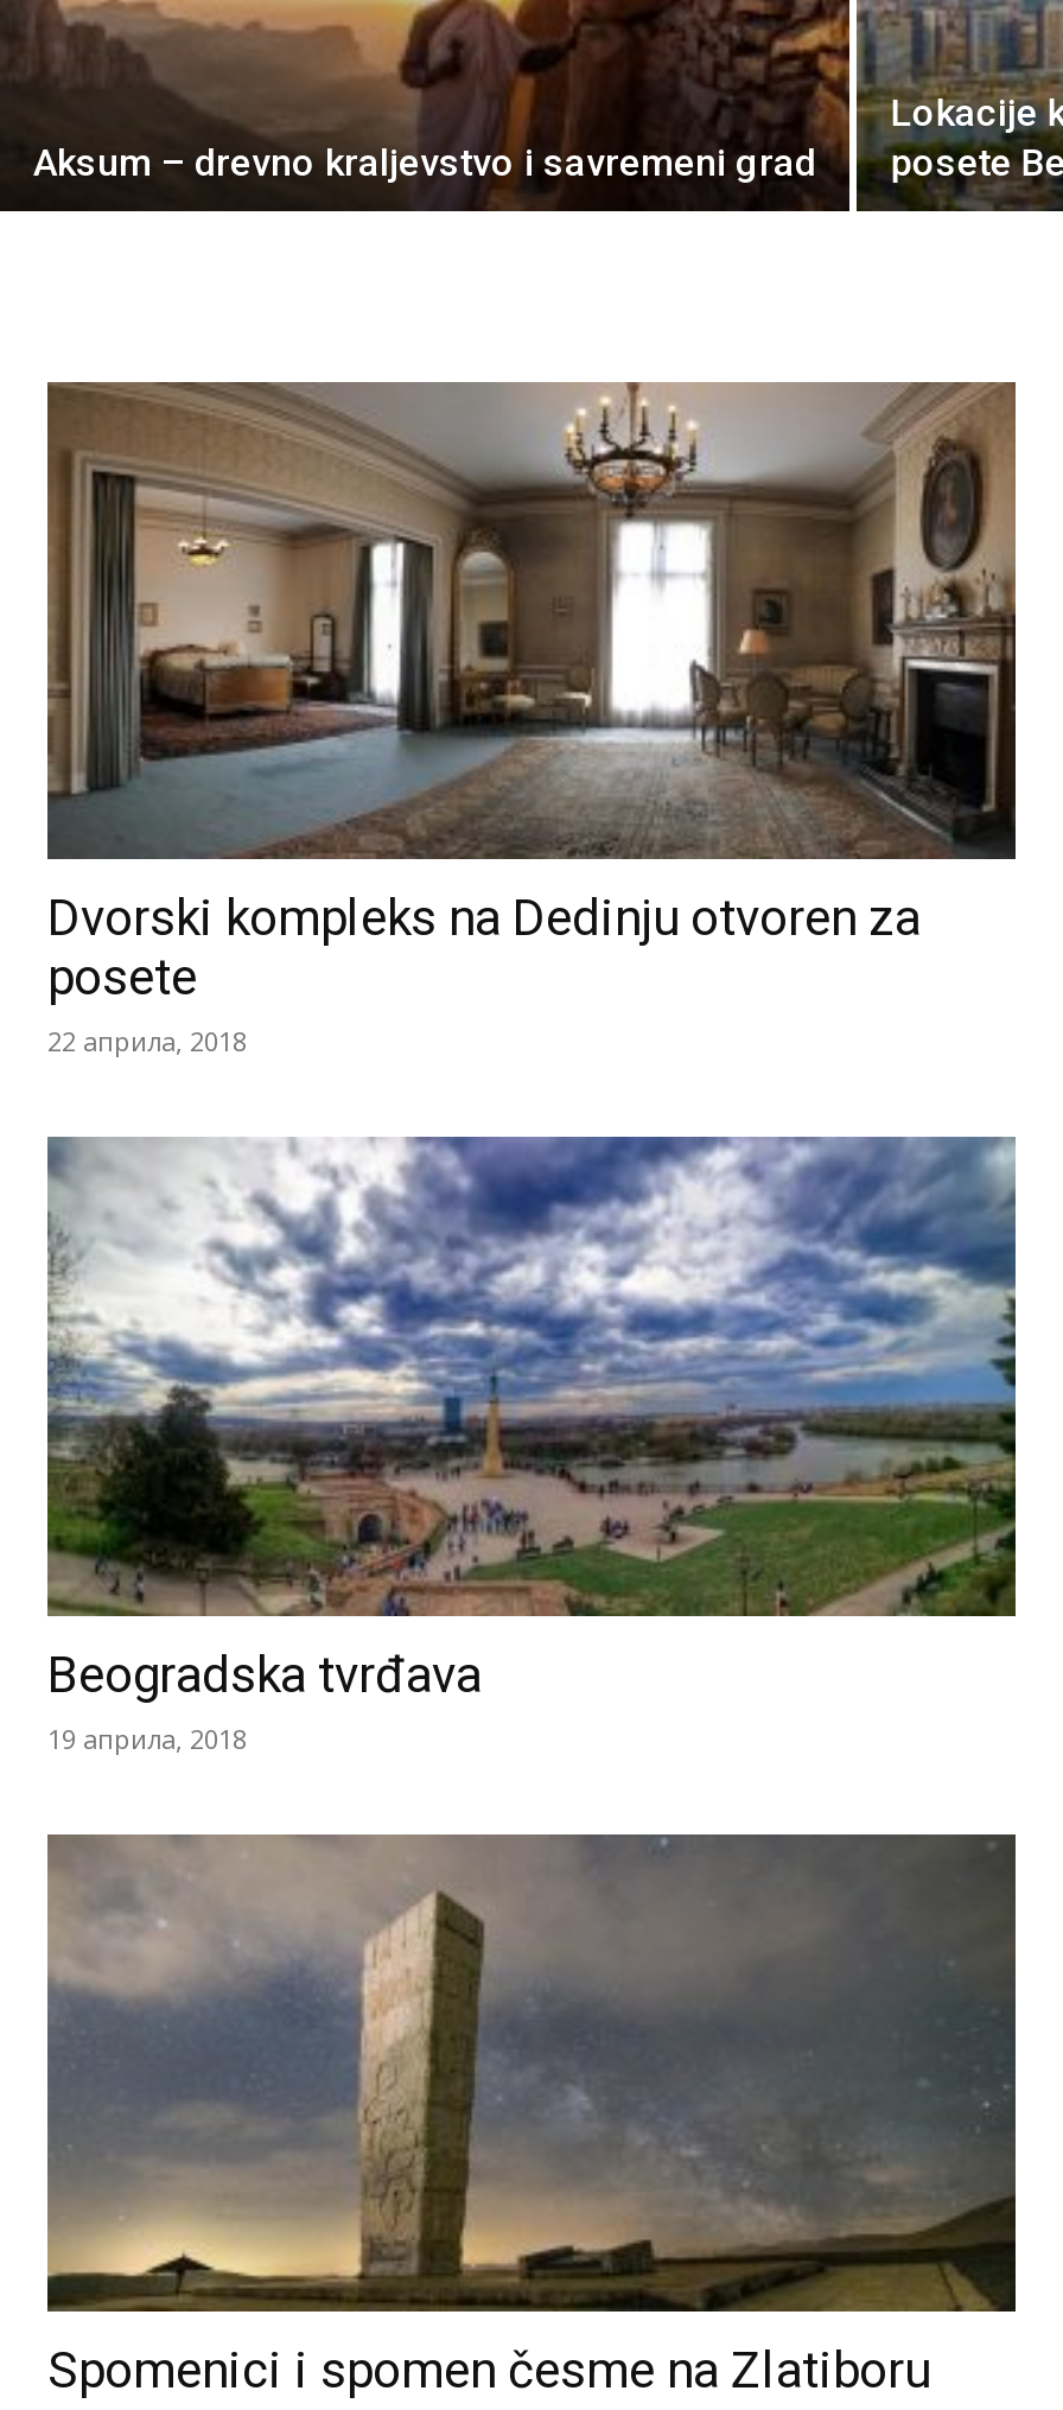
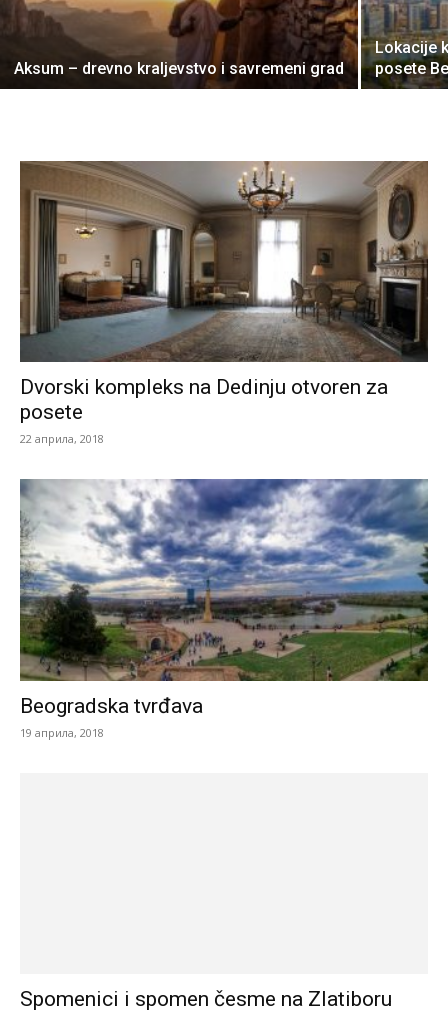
- [image]
